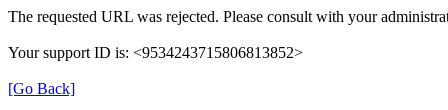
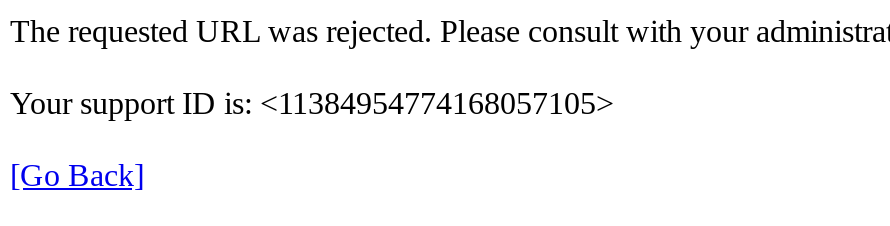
- Your support ID is: <9534243715806813852>
+ Your support ID is: <11384954774168057105>
